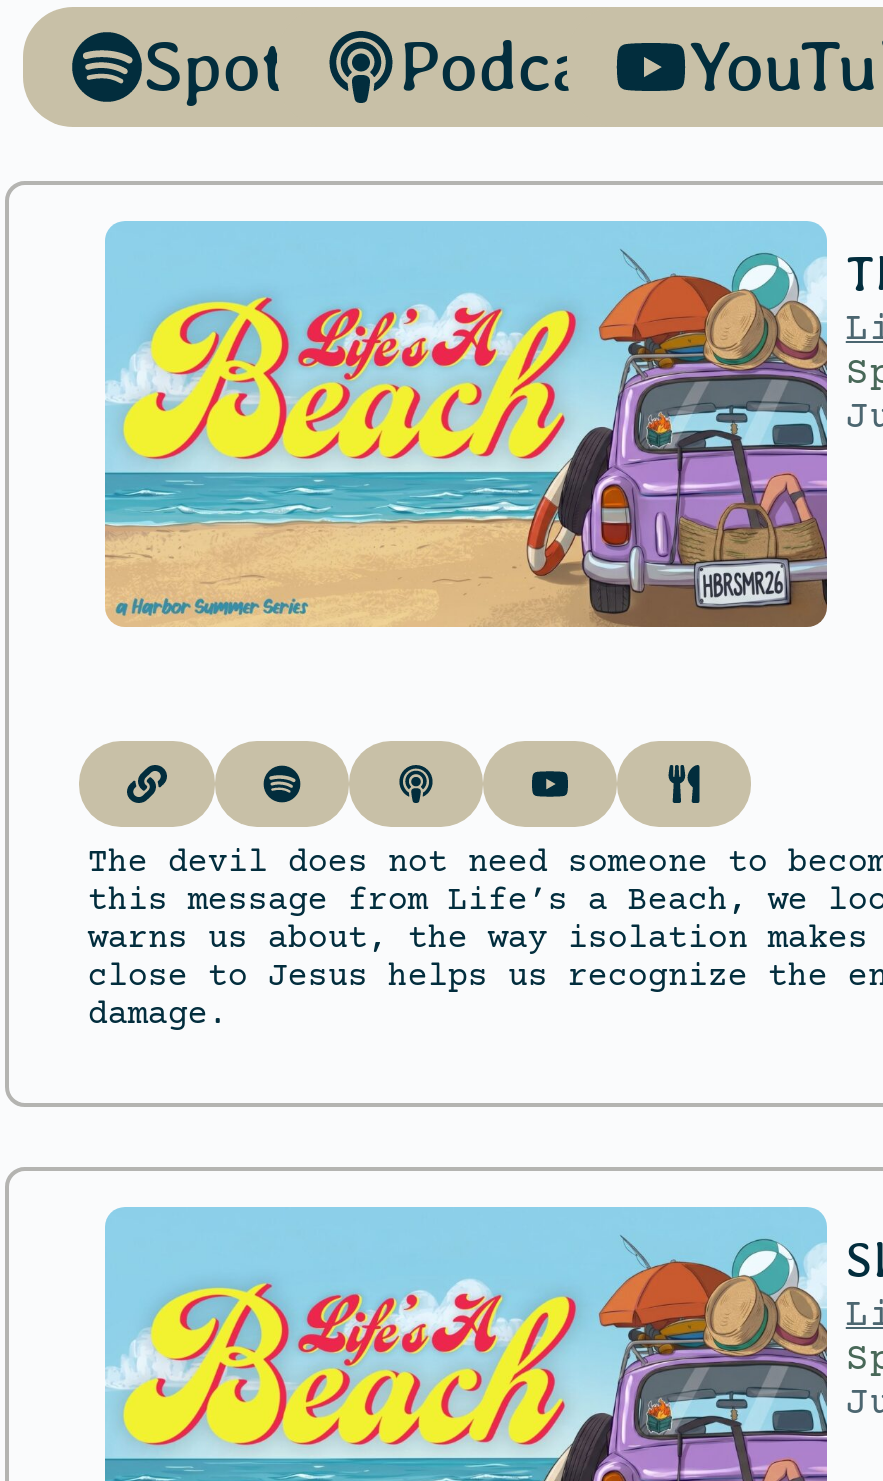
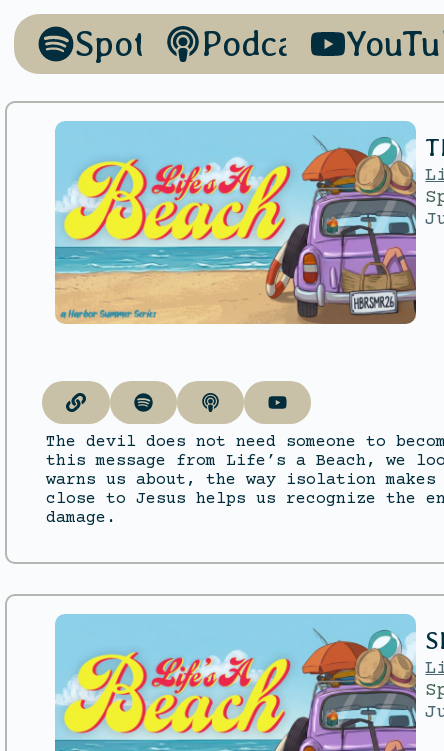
- [image]
